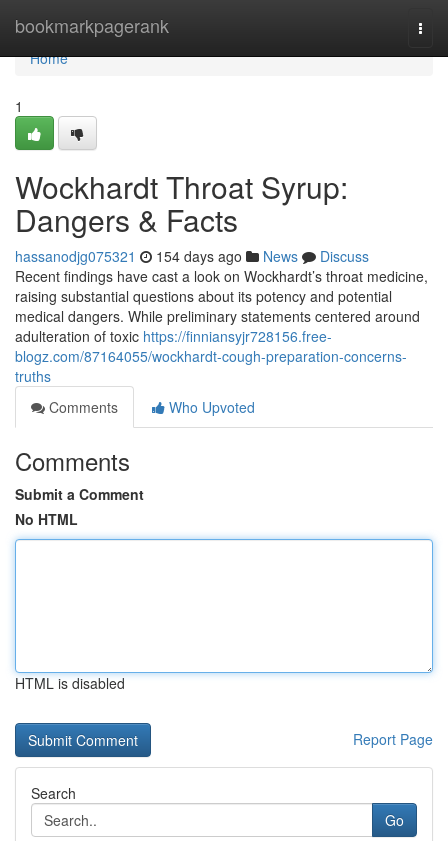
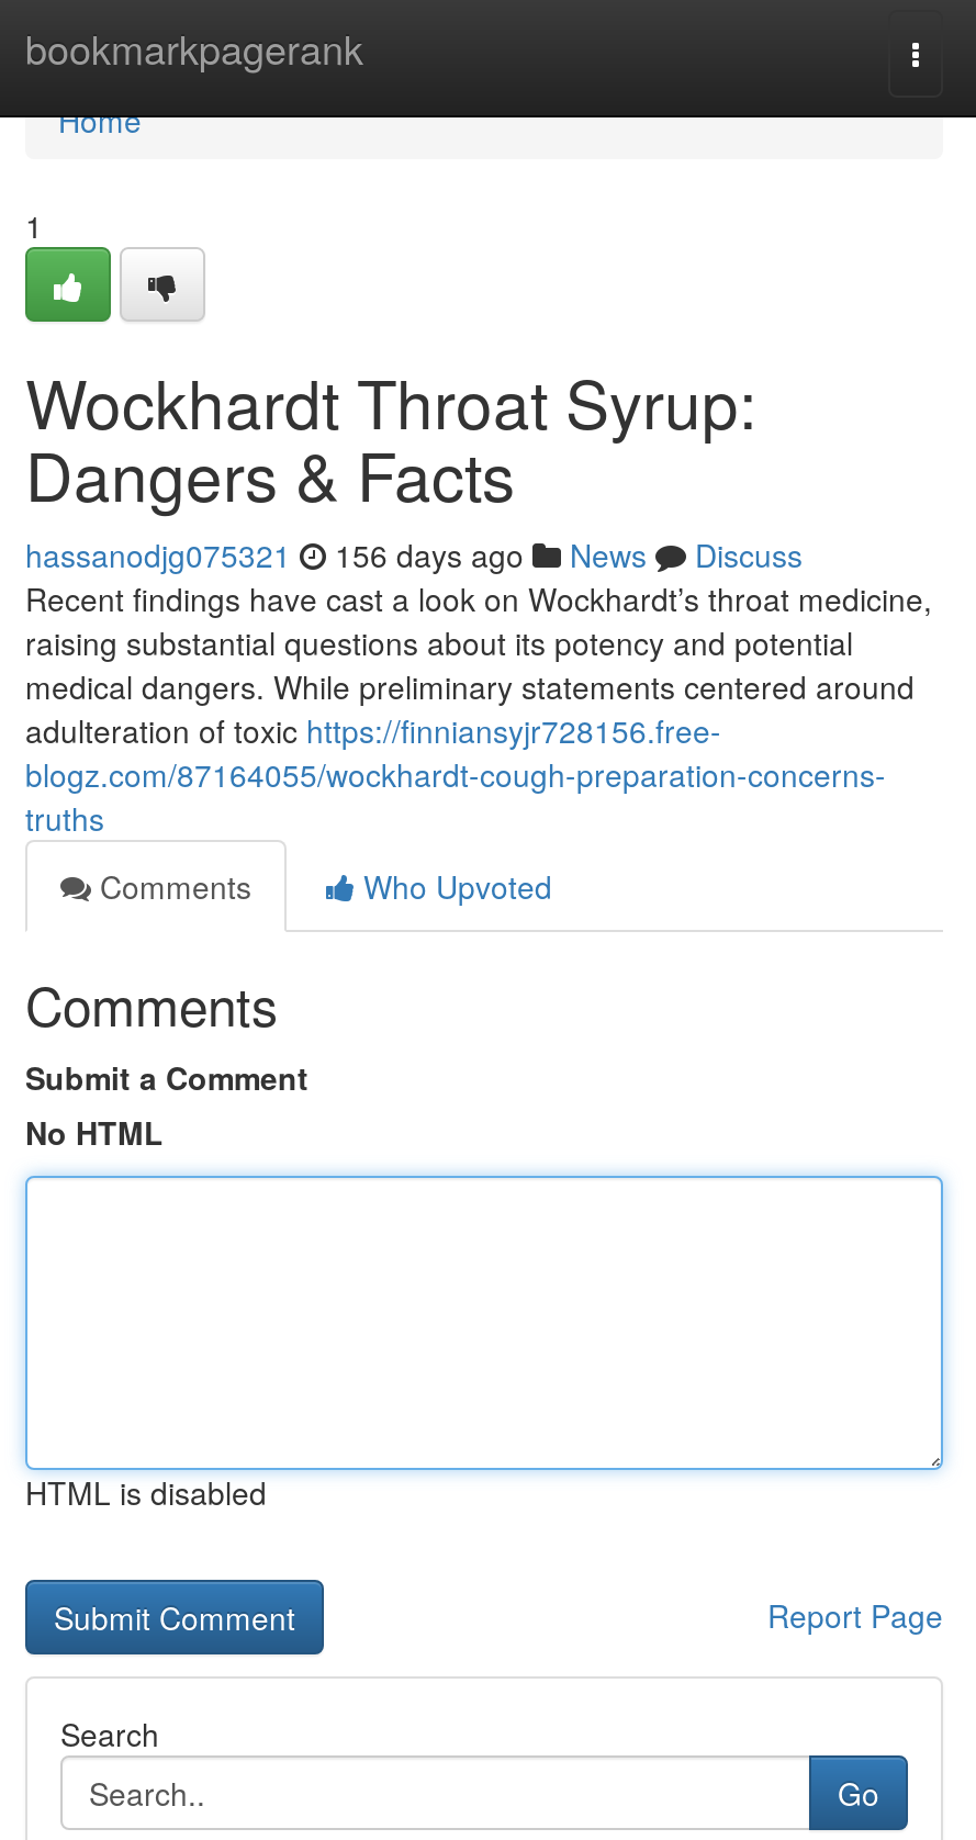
- hassanodjg075321 154 days ago News Discuss
+ hassanodjg075321 156 days ago News Discuss
